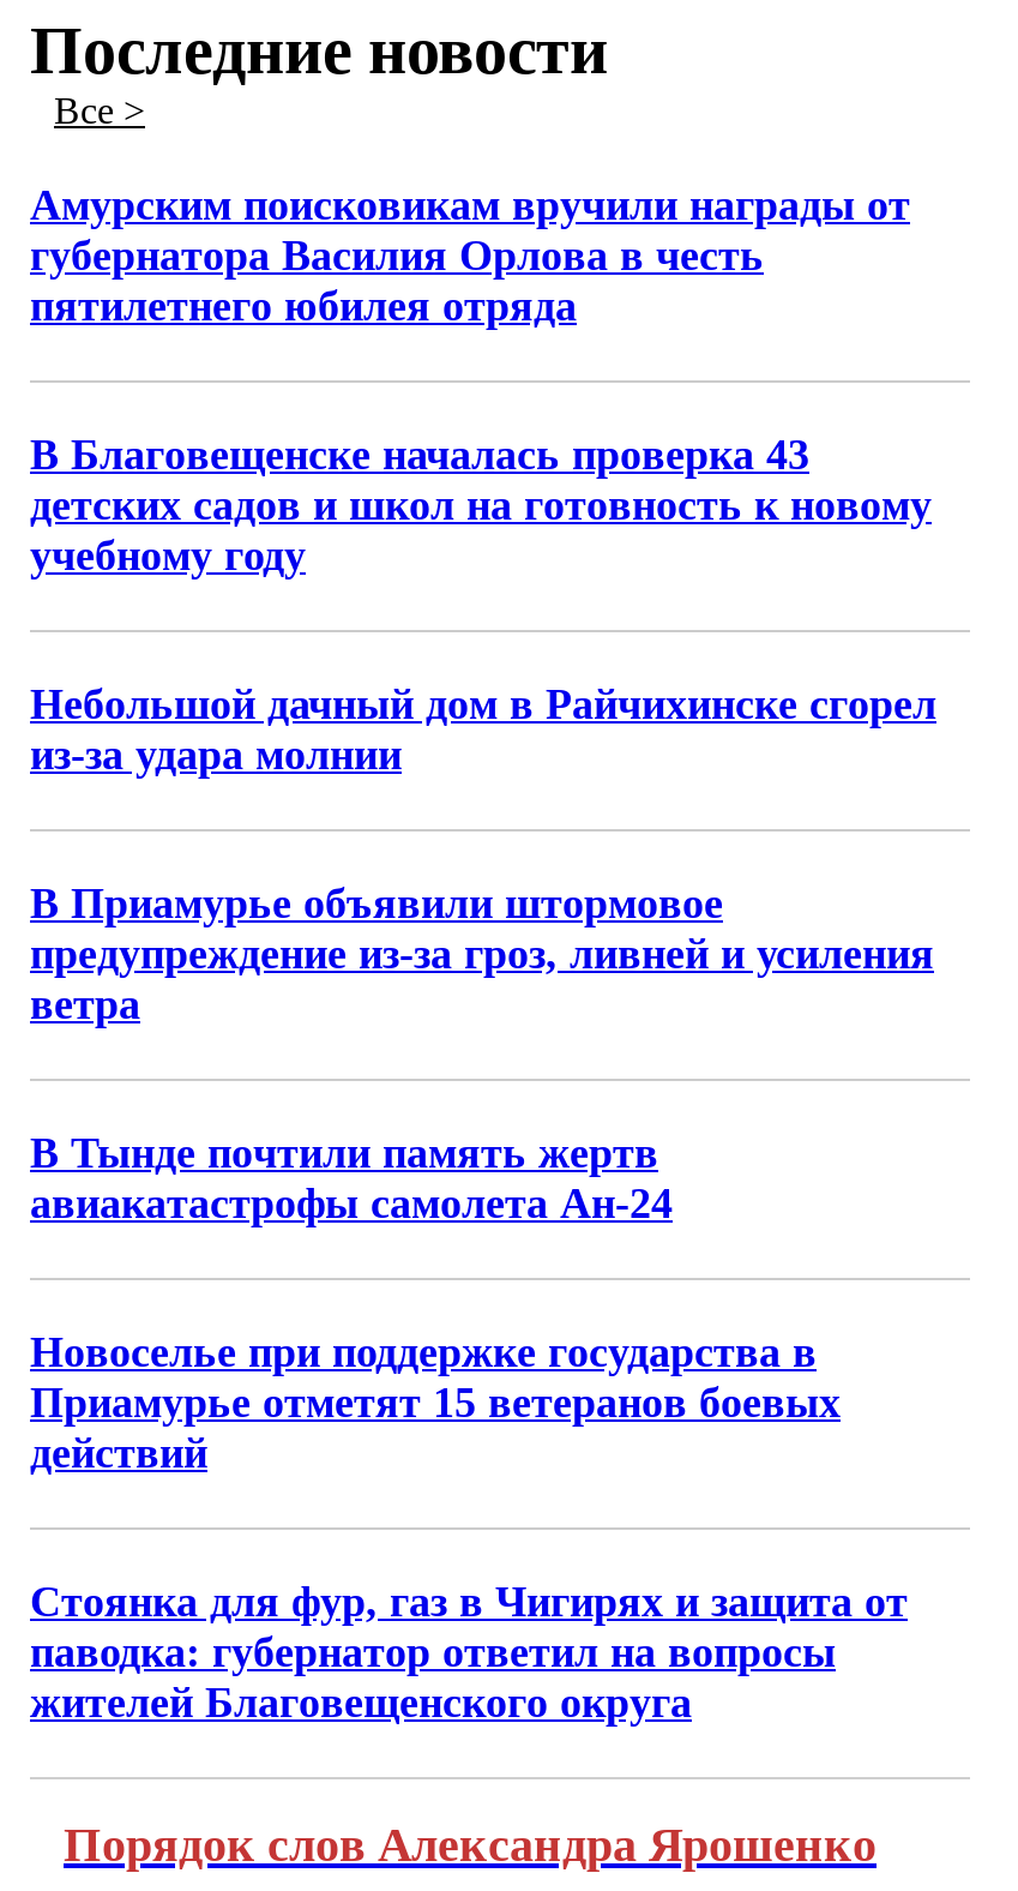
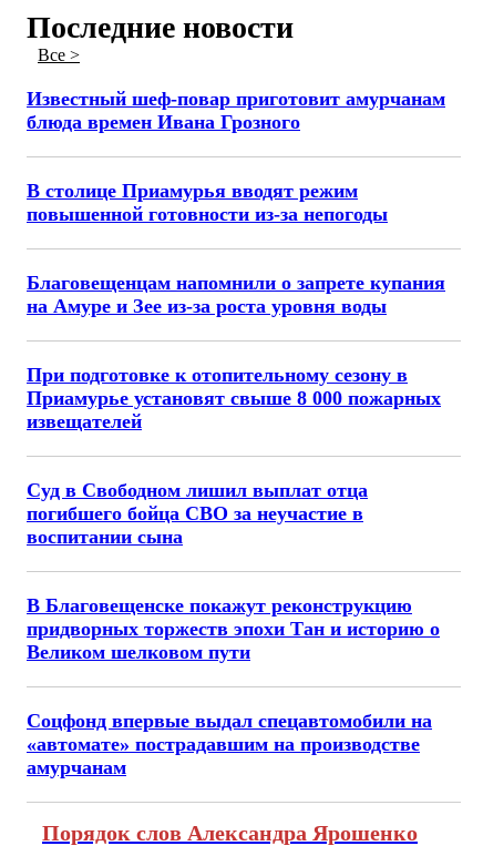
- Амурским поисковикам вручили награды от
- губернатора Василия Орлова в честь
- пятилетнего юбилея отряда
+ Известный шеф-повар приготовит амурчанам
+ блюда времен Ивана Грозного

- В Благовещенске началась проверка 43
- детских садов и школ на готовность к новому
- учебному году
+ В столице Приамурья вводят режим
+ повышенной готовности из-за непогоды

- Небольшой дачный дом в Райчихинске сгорел
- из-за удара молнии
+ Благовещенцам напомнили о запрете купания
+ на Амуре и Зее из-за роста уровня воды

- В Приамурье объявили штормовое
- предупреждение из-за гроз, ливней и усиления
- ветра
+ При подготовке к отопительному сезону в
+ Приамурье установят свыше 8 000 пожарных
+ извещателей

- В Тынде почтили память жертв
- авиакатастрофы самолета Ан-24
+ Суд в Свободном лишил выплат отца
+ погибшего бойца СВО за неучастие в
+ воспитании сына

- Новоселье при поддержке государства в
- Приамурье отметят 15 ветеранов боевых
- действий
+ В Благовещенске покажут реконструкцию
+ придворных торжеств эпохи Тан и историю о
+ Великом шелковом пути

- Стоянка для фур, газ в Чигирях и защита от
- паводка: губернатор ответил на вопросы
- жителей Благовещенского округа
+ Соцфонд впервые выдал спецавтомобили на
+ «автомате» пострадавшим на производстве
+ амурчанам
